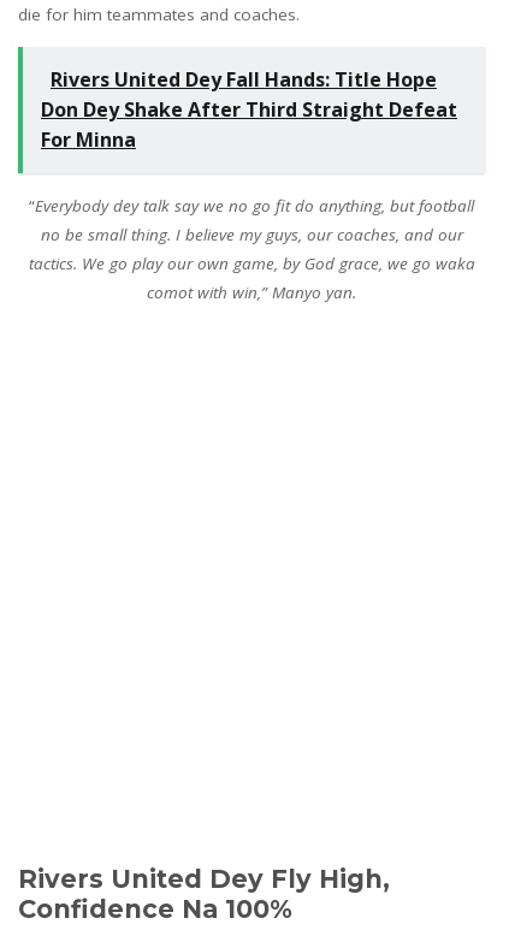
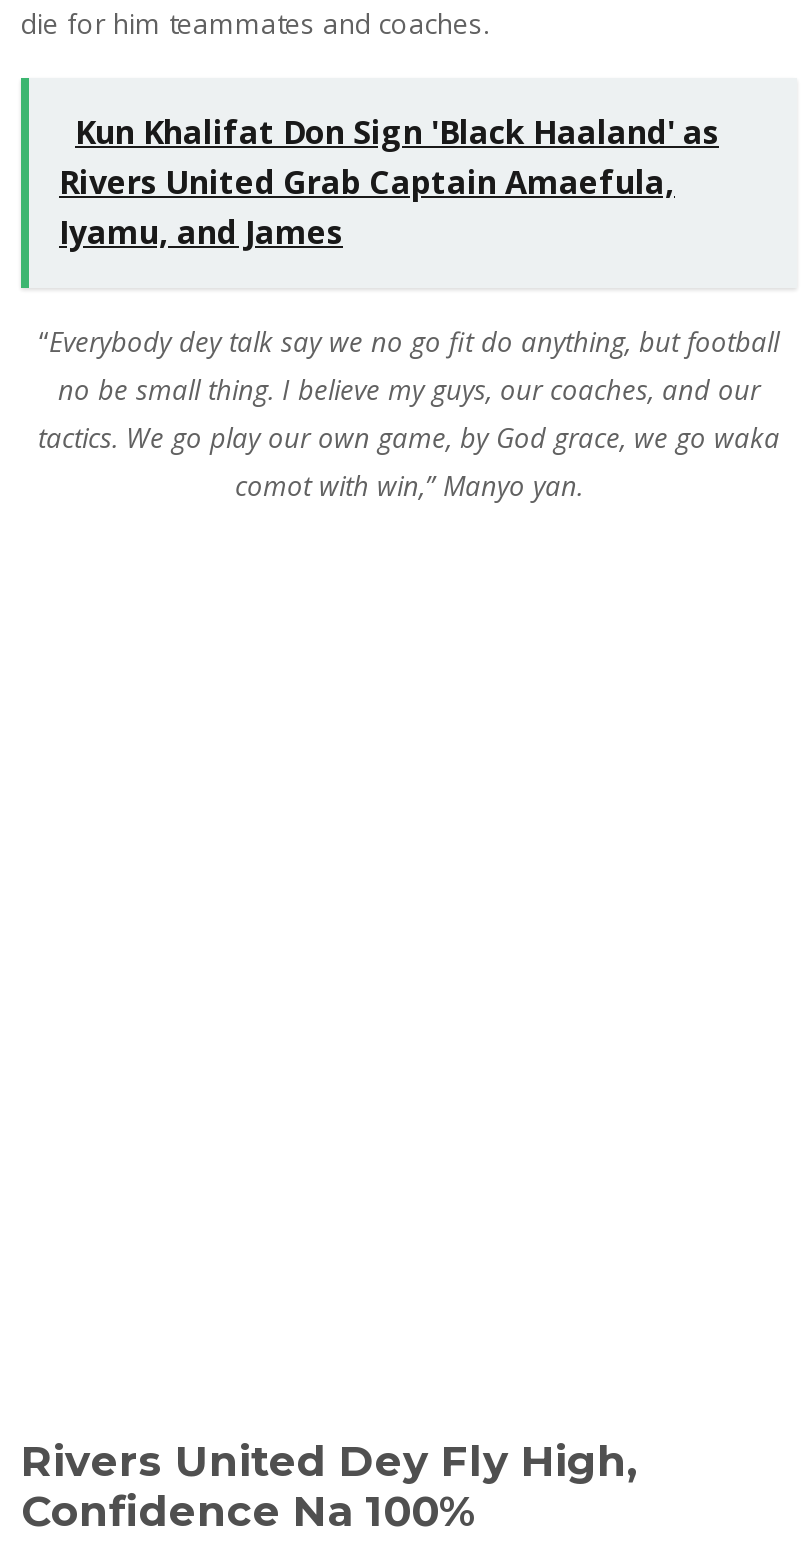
- Rivers United Dey Fall Hands: Title Hope
- Don Dey Shake After Third Straight Defeat
- For Minna
+ Kun Khalifat Don Sign 'Black Haaland' as
+ Rivers United Grab Captain Amaefula,
+ Iyamu, and James
